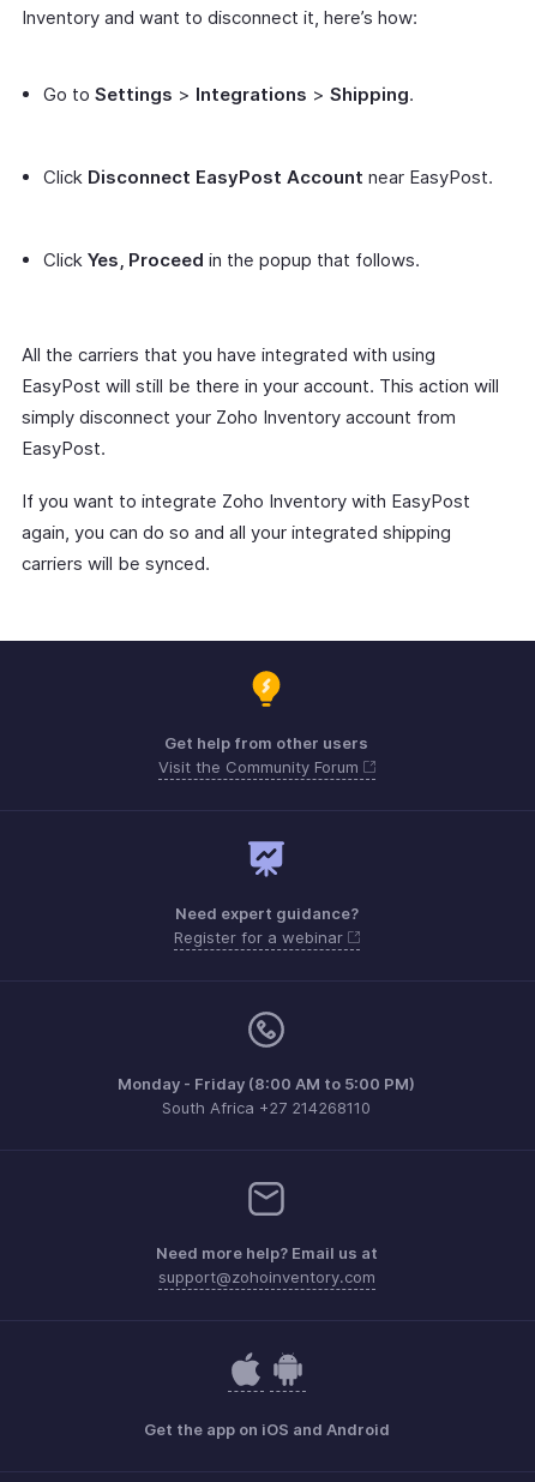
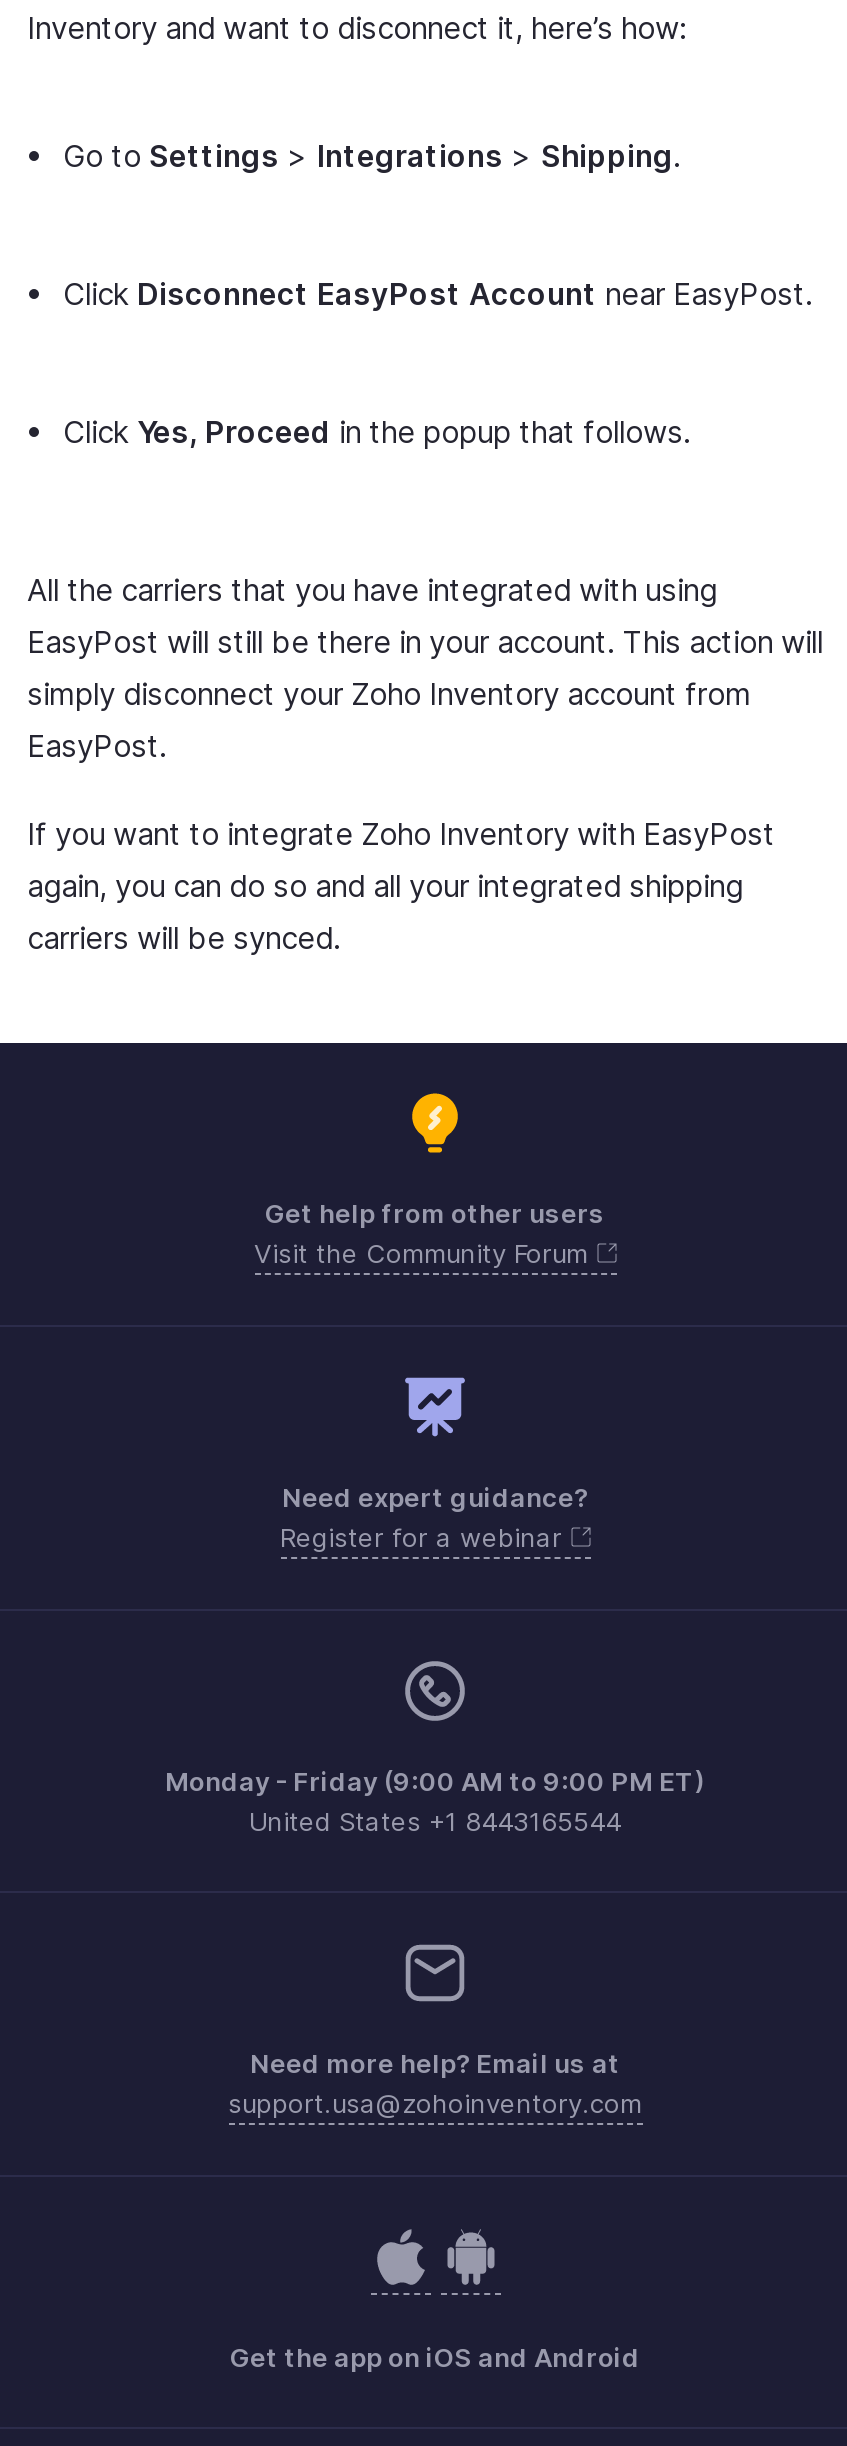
- Monday - Friday (8:00 AM to 5:00 PM)
- South Africa +27 214268110
+ Monday - Friday (9:00 AM to 9:00 PM ET)
+ United States +1 8443165544

- support@zohoinventory.com
+ support.usa@zohoinventory.com
